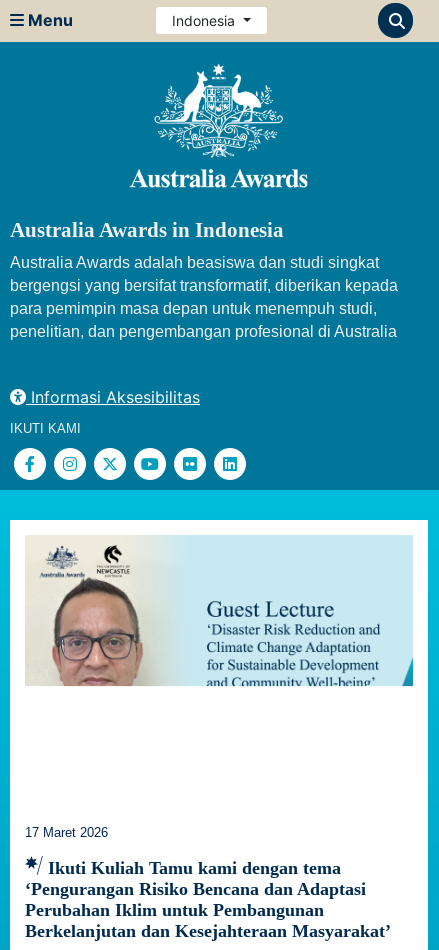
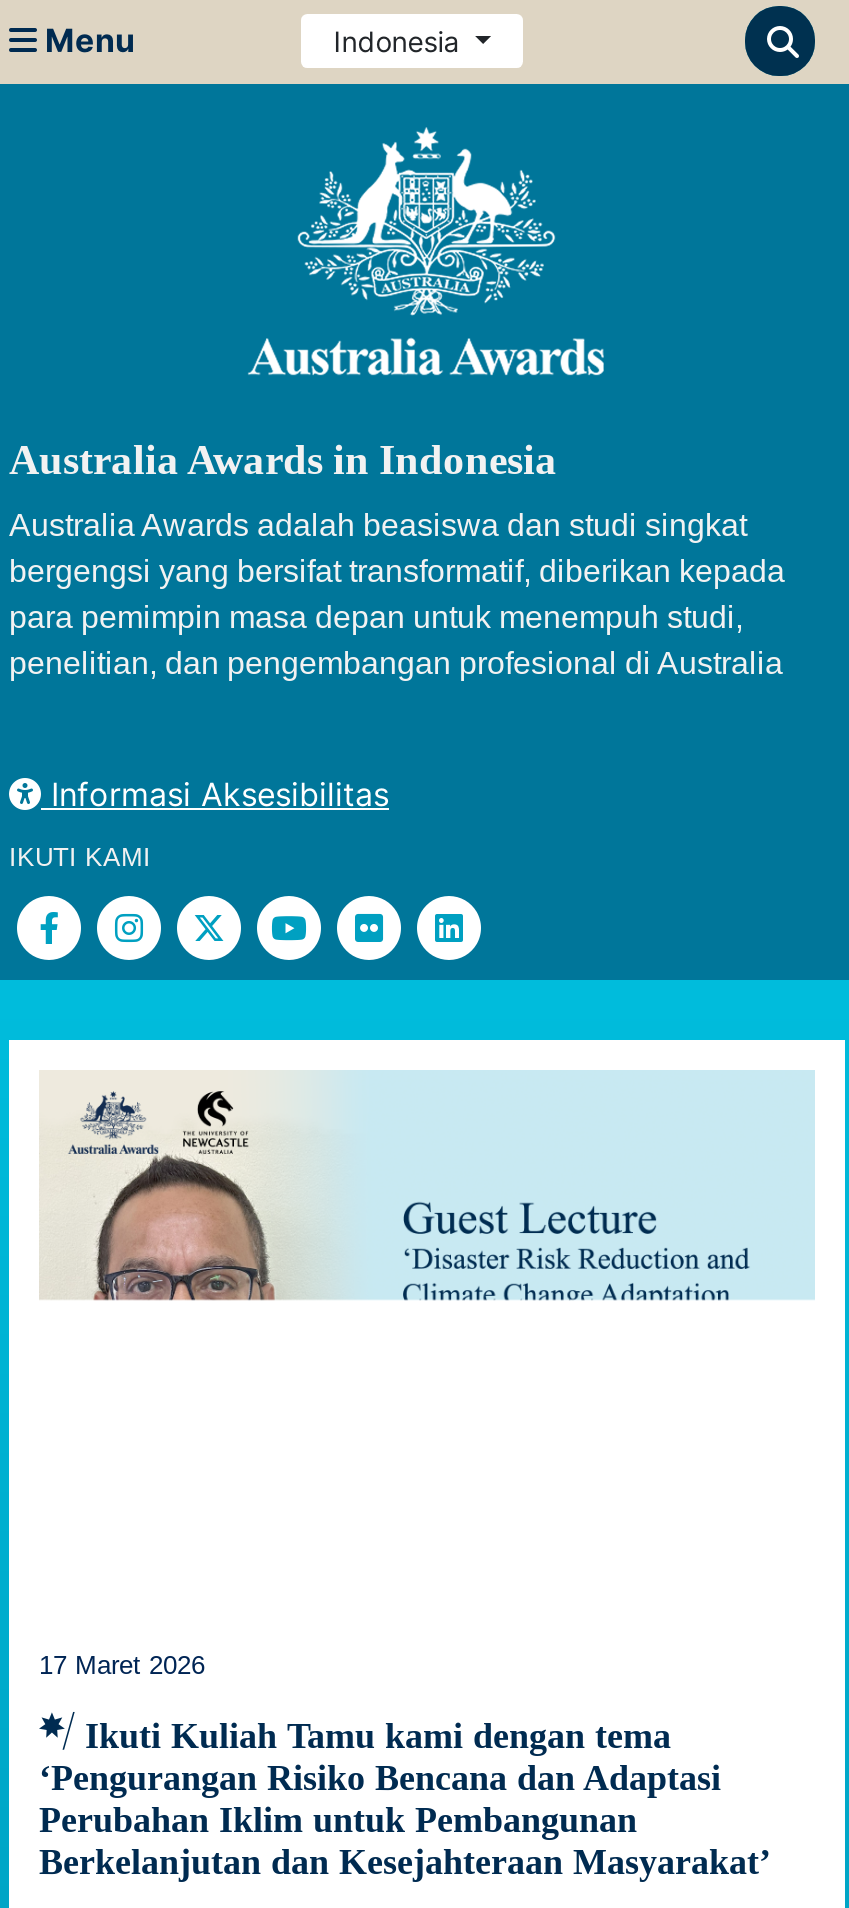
- [image]
